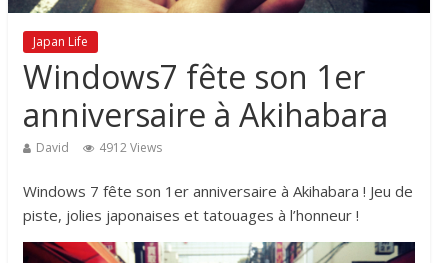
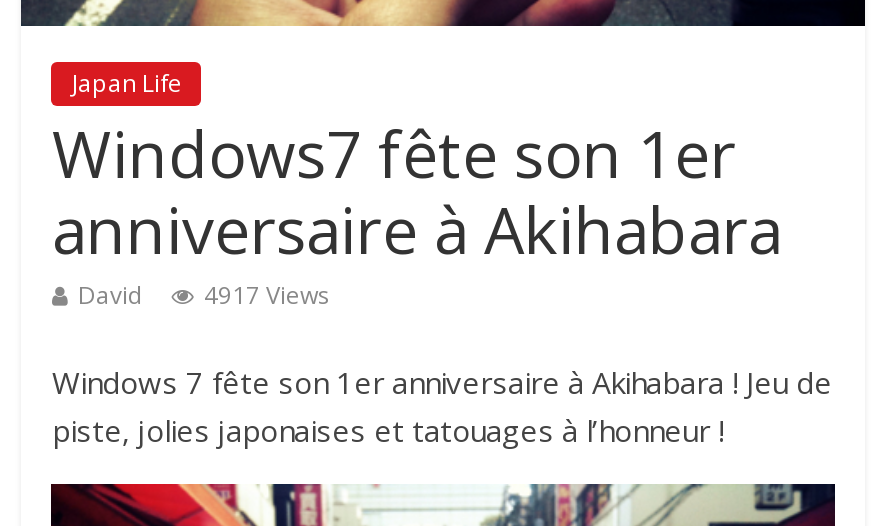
- David 4912 Views
+ David 4917 Views
